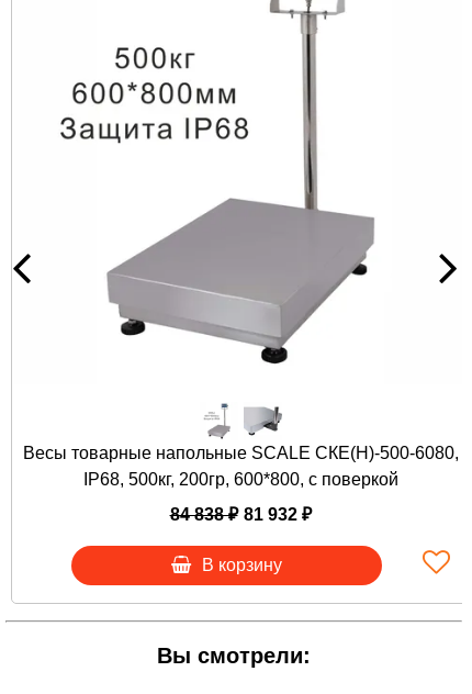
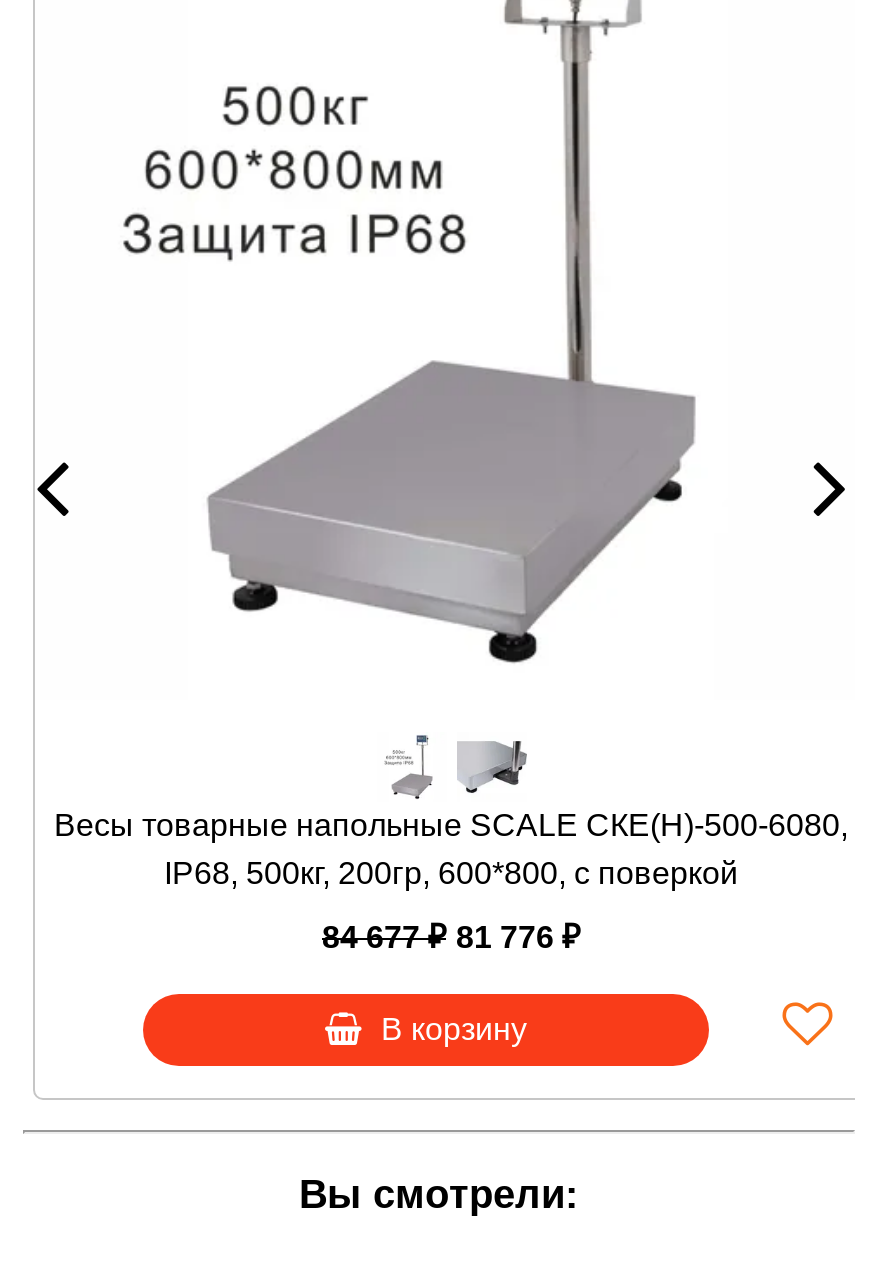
- 84 838 ₽ 81 932 ₽
+ 84 677 ₽ 81 776 ₽
